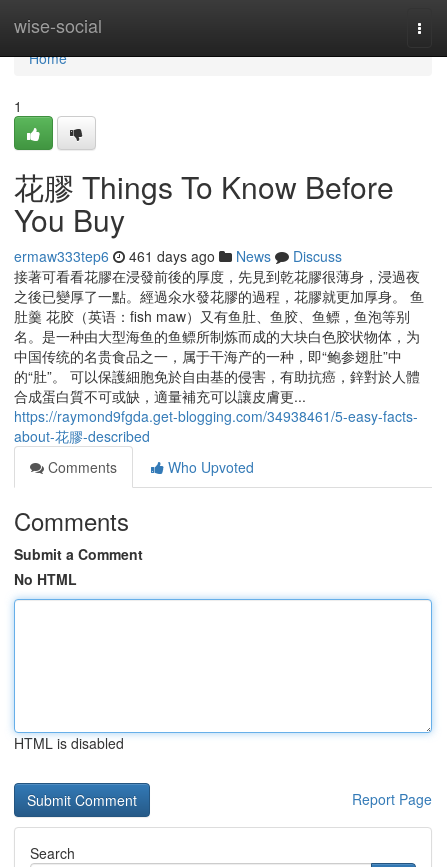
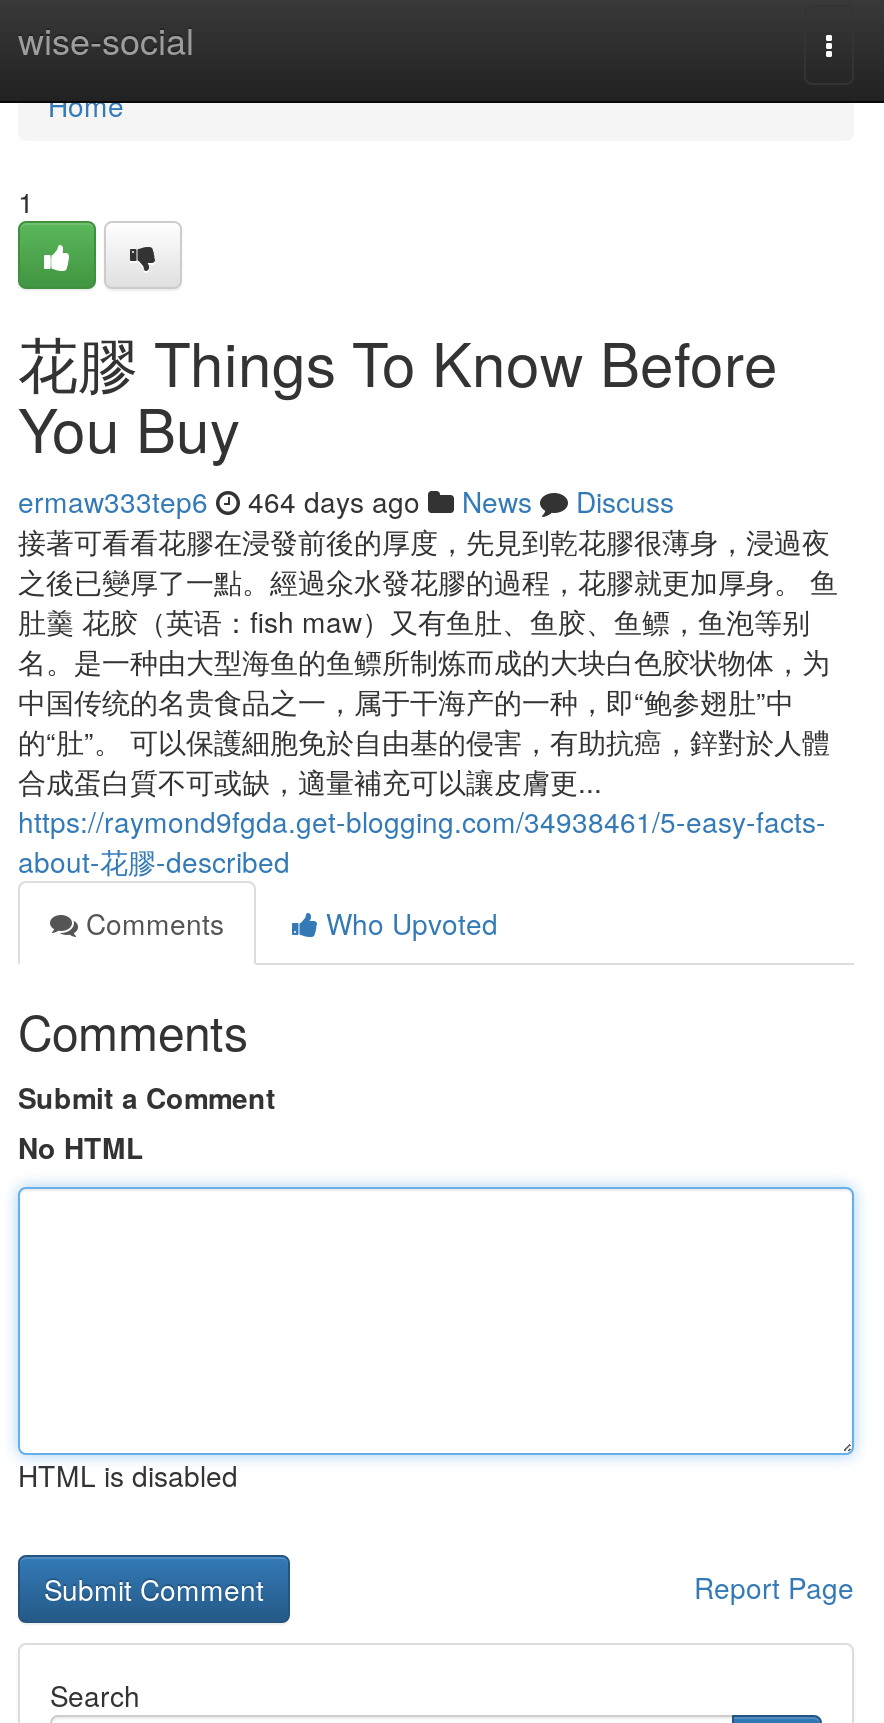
- ermaw333tep6 461 days ago News Discuss
+ ermaw333tep6 464 days ago News Discuss
